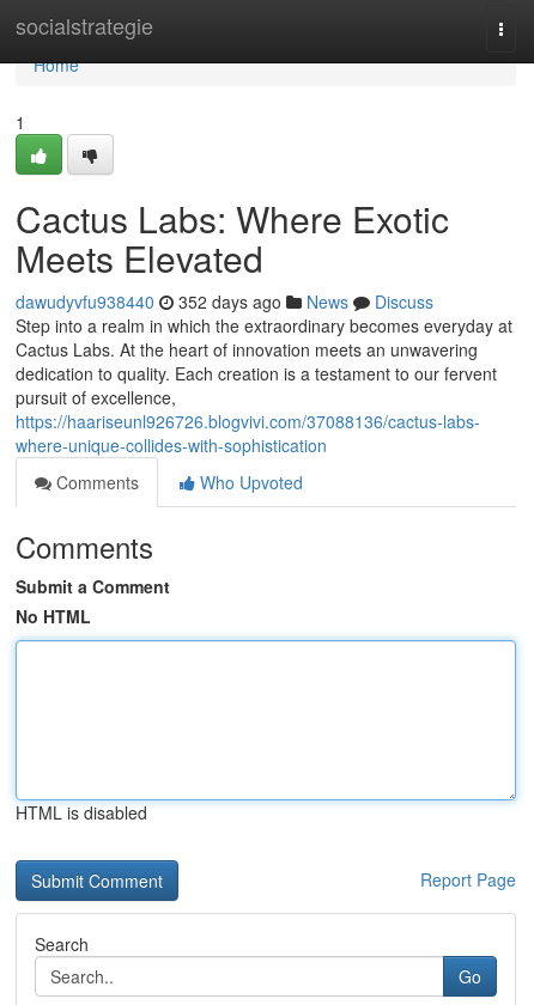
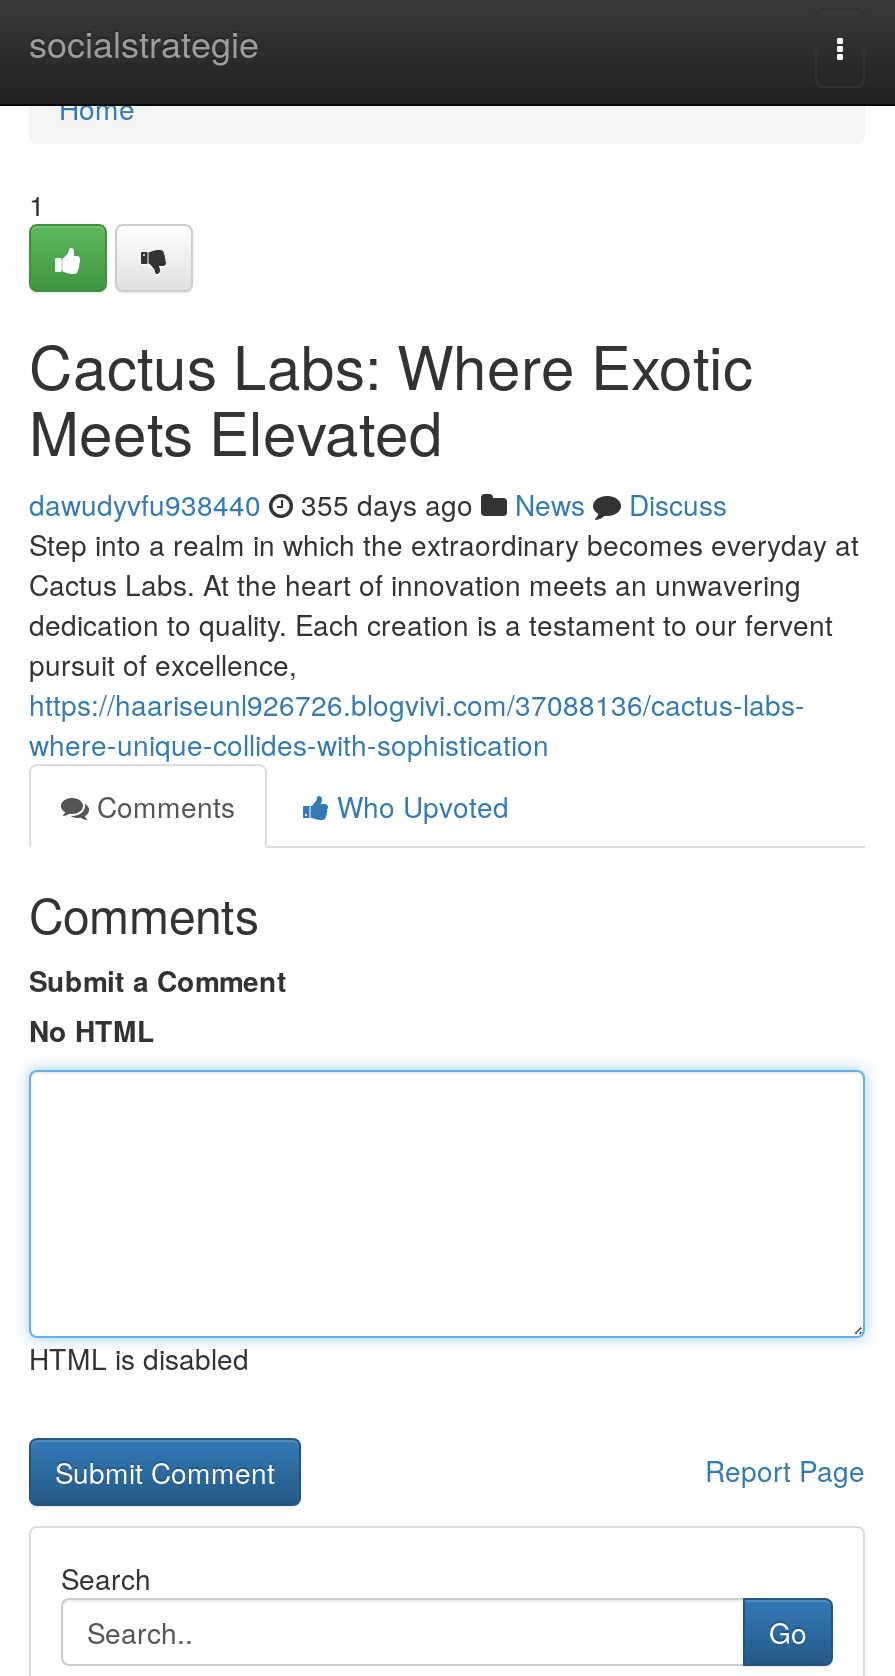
- dawudyvfu938440 352 days ago News Discuss
+ dawudyvfu938440 355 days ago News Discuss
